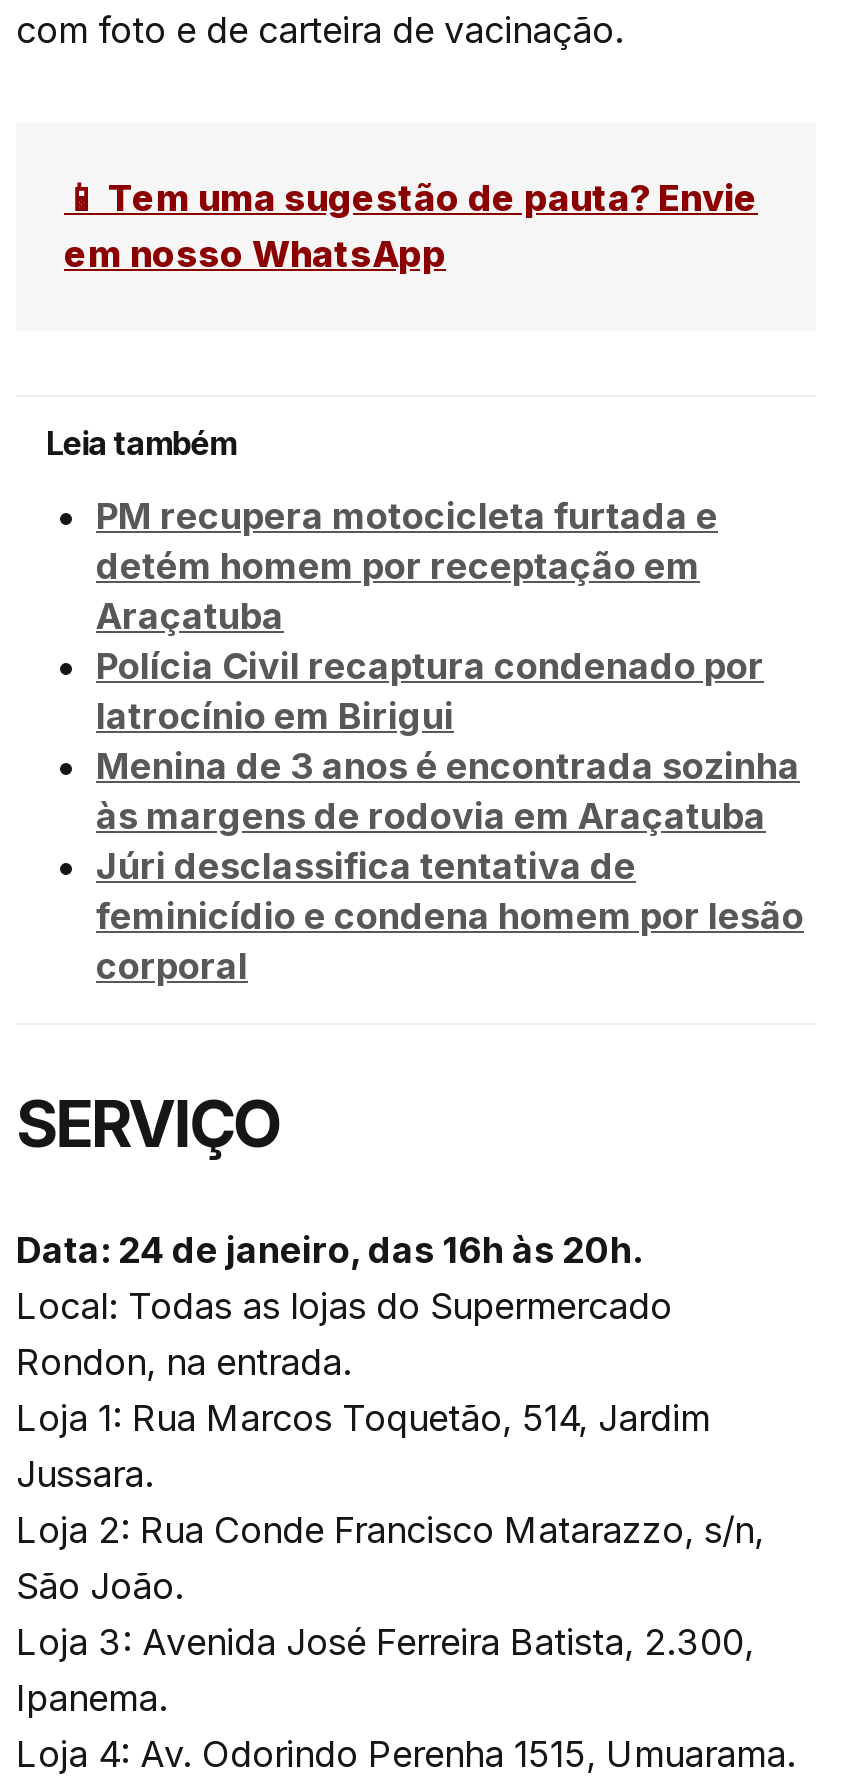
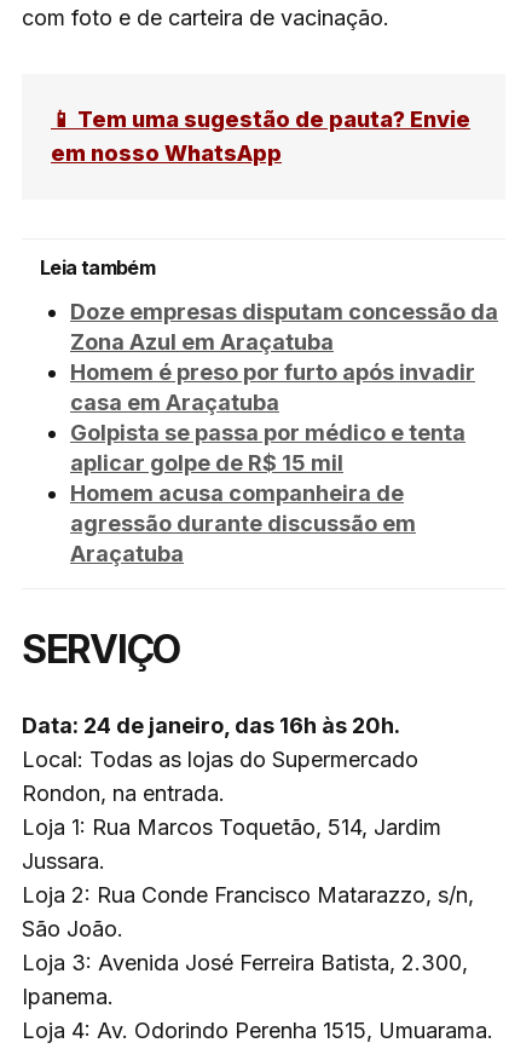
- PM recupera motocicleta furtada e
- detém homem por receptação em
+ Doze empresas disputam concessão da
+ Zona Azul em Araçatuba
+ Homem é preso por furto após invadir
+ casa em Araçatuba
+ Golpista se passa por médico e tenta
+ aplicar golpe de R$ 15 mil
+ Homem acusa companheira de
+ agressão durante discussão em

moved down: Araçatuba

- Polícia Civil recaptura condenado por
- latrocínio em Birigui
- Menina de 3 anos é encontrada sozinha
- às margens de rodovia em Araçatuba
- Júri desclassifica tentativa de
- feminicídio e condena homem por lesão
- corporal
